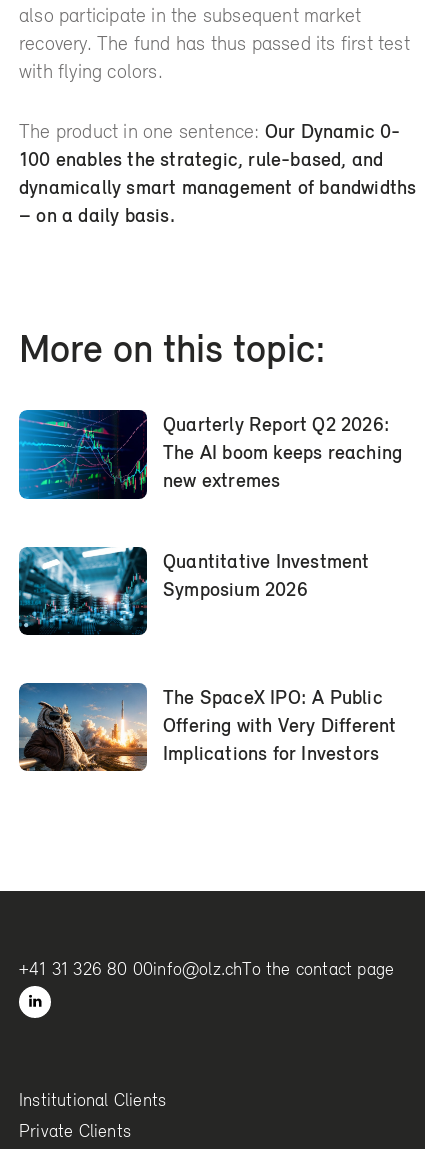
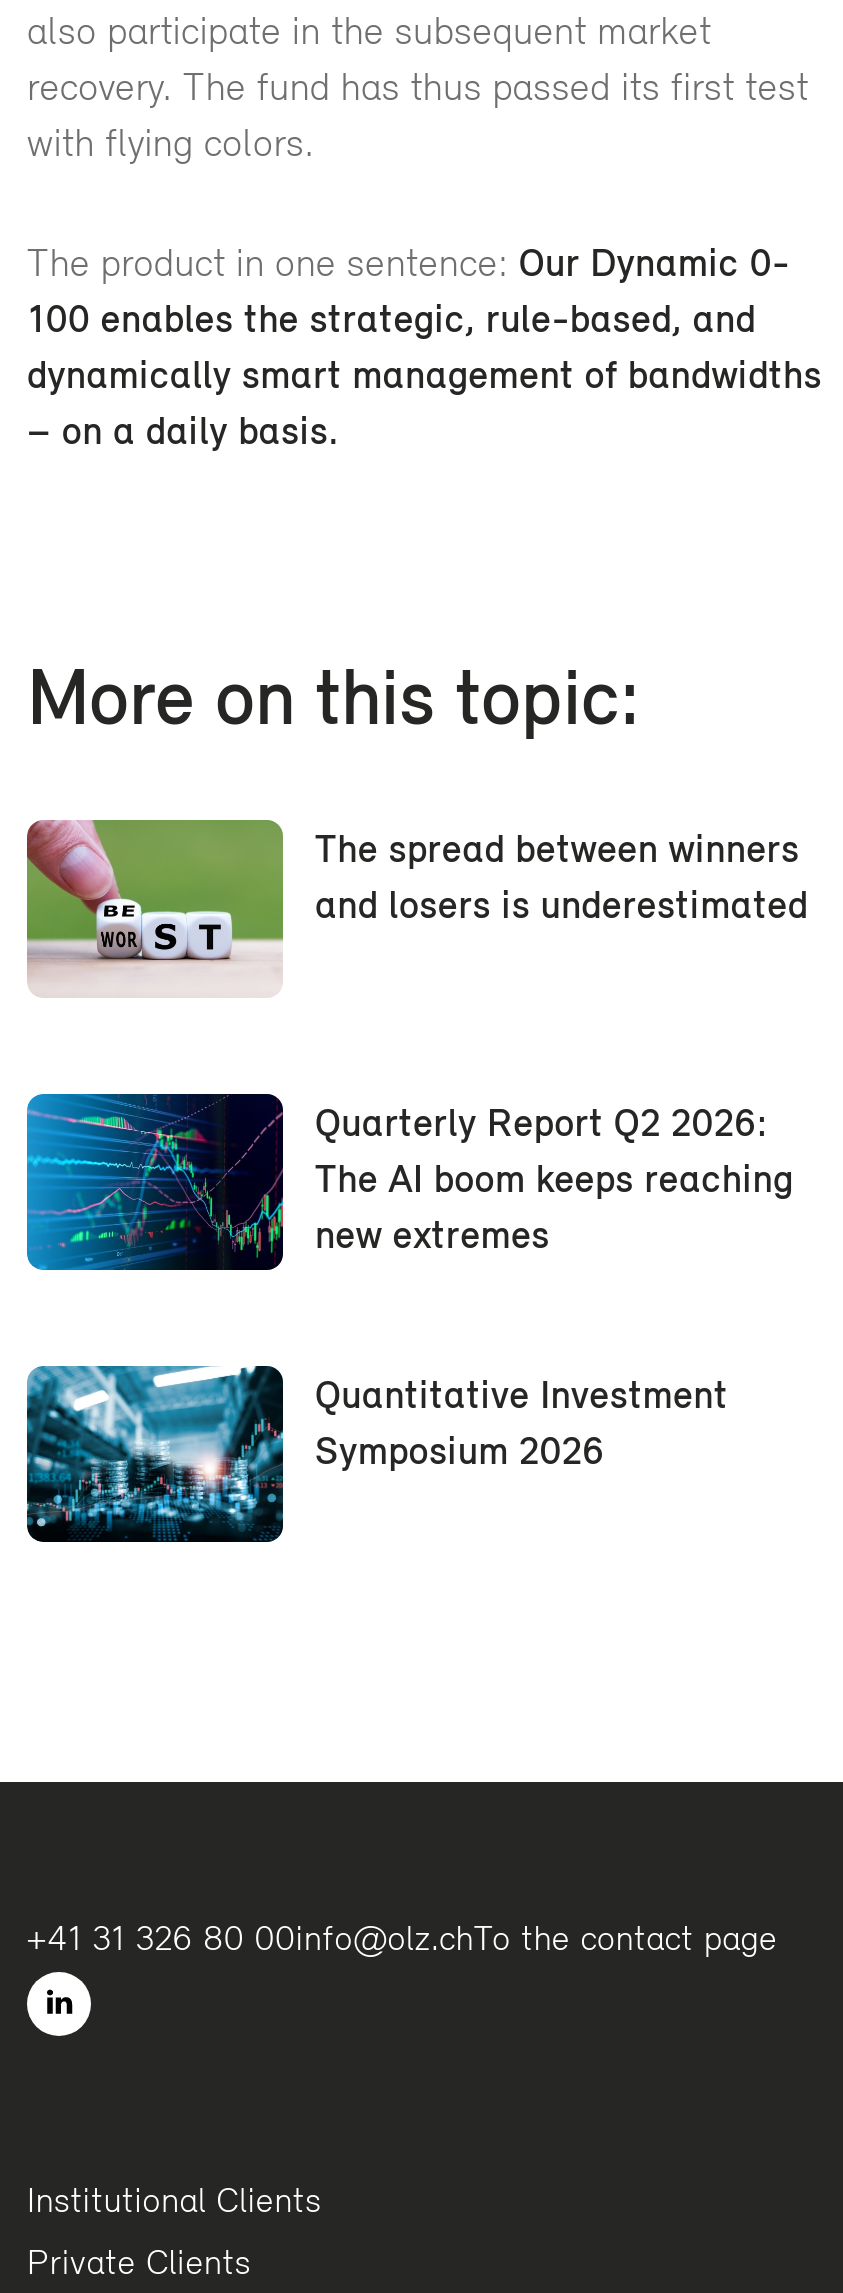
+ [image]
+ The spread between winners
+ and losers is underestimated

moved down: [image] | Quarterly Report Q2 2026: | The AI boom keeps reaching | new extremes | Quantitative Investment | Symposium 2026

- [image]
- The SpaceX IPO: A Public
- Offering with Very Different
- Implications for Investors
